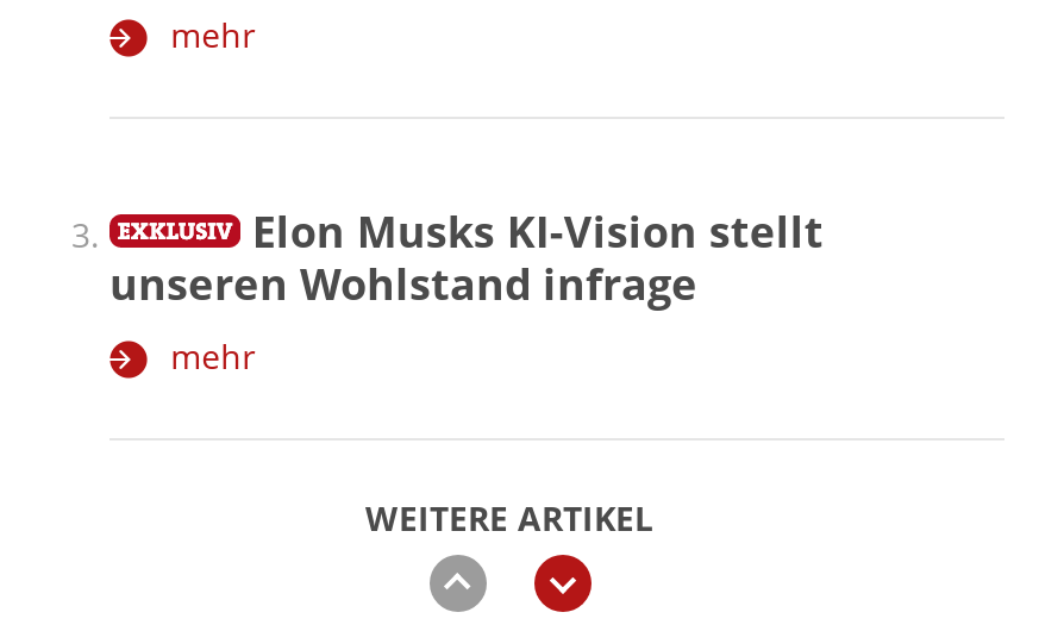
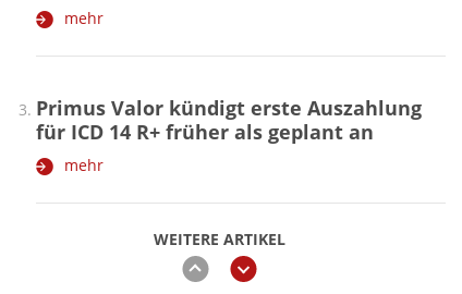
- Elon Musks KI-Vision stellt
- unseren Wohlstand infrage
+ Primus Valor kündigt erste Auszahlung
+ für ICD 14 R+ früher als geplant an
